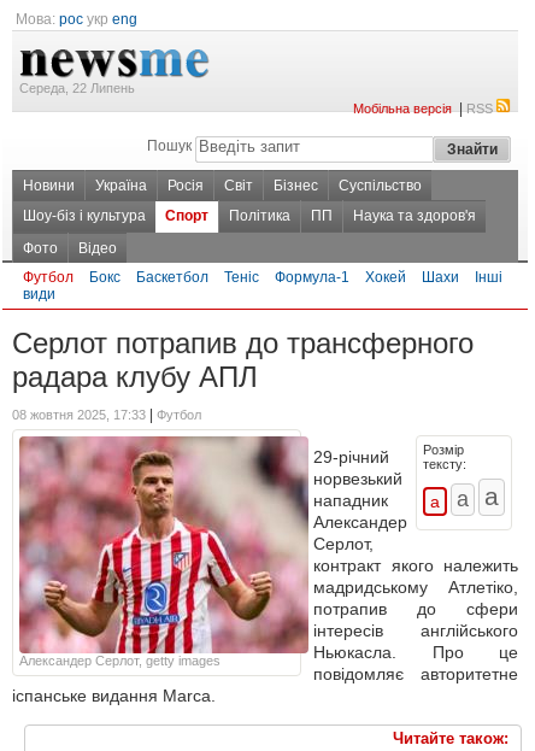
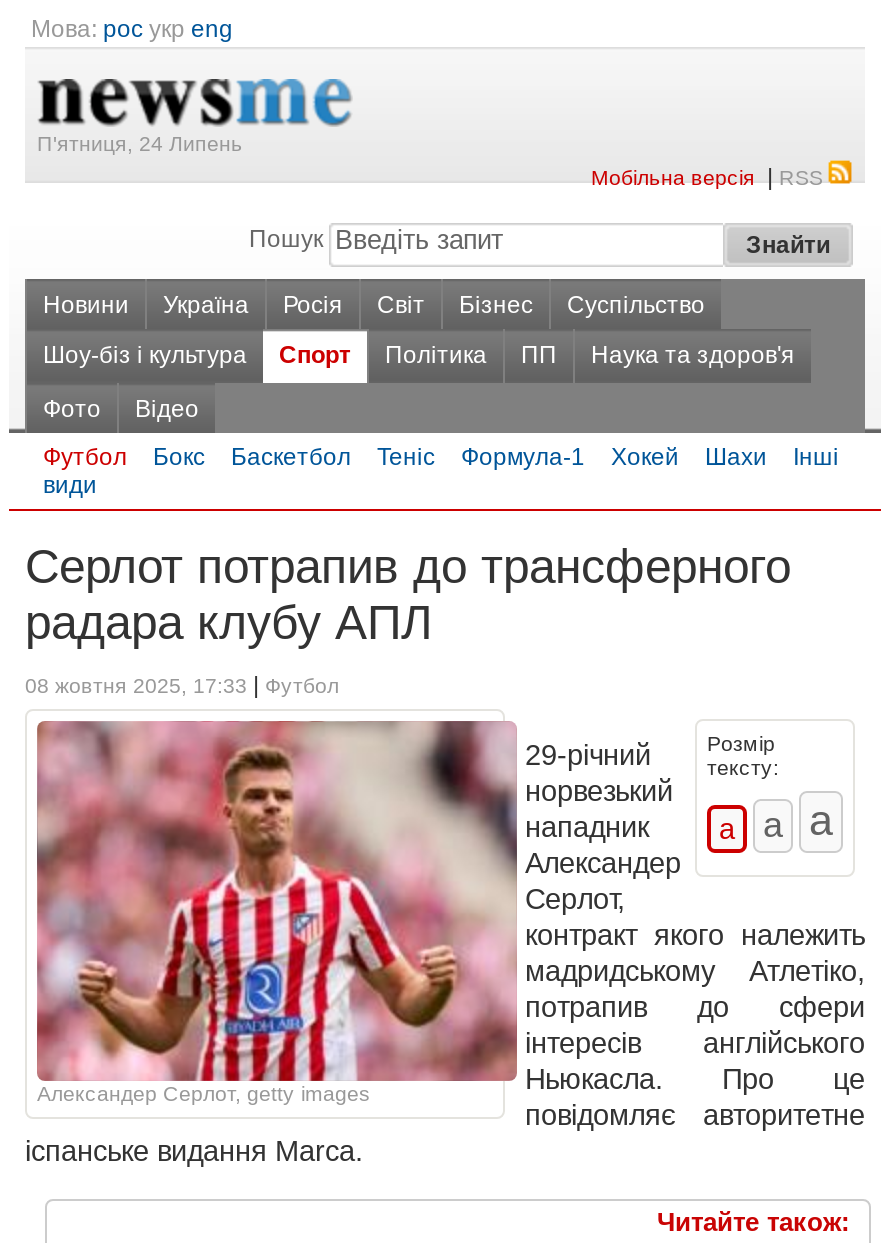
- Середа, 22 Липень
+ П'ятниця, 24 Липень
